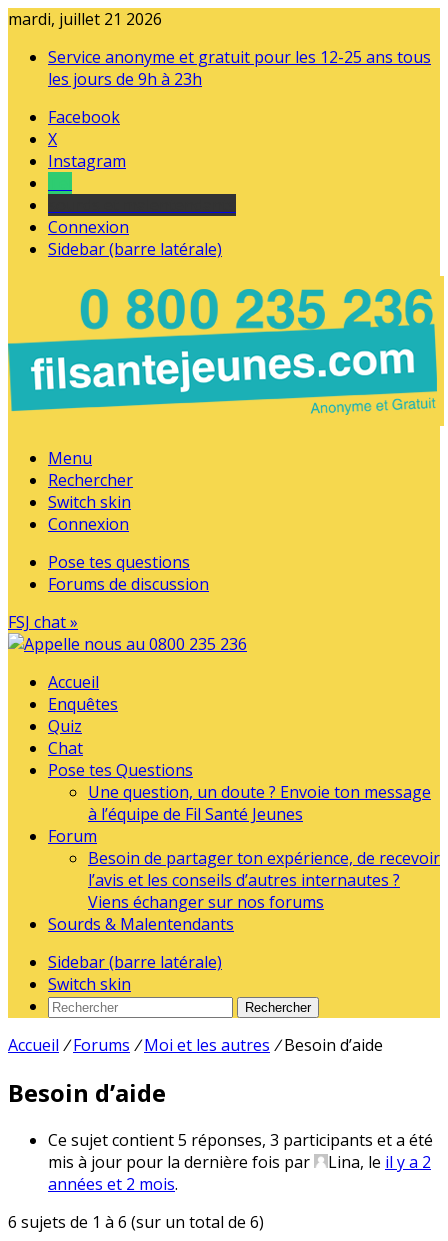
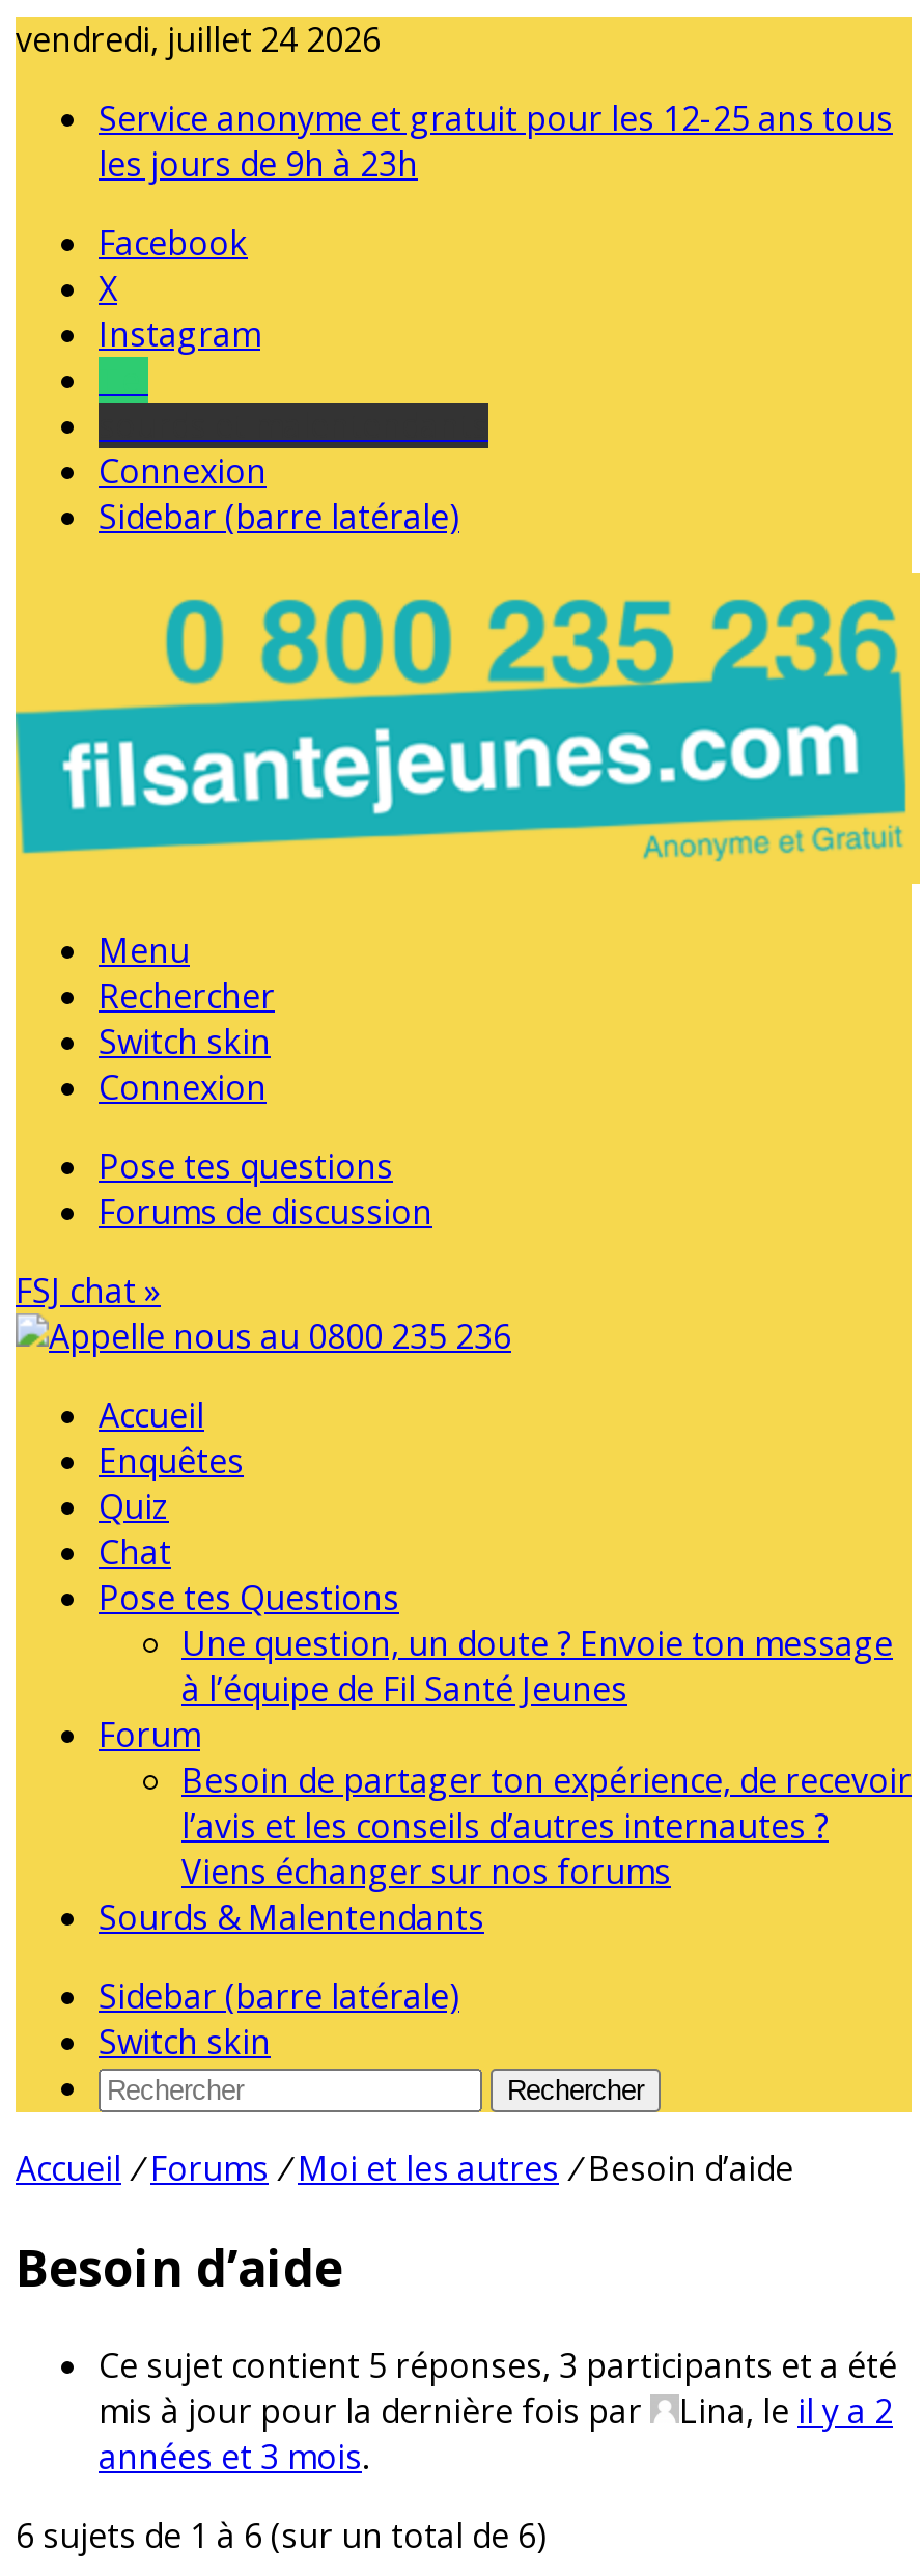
- mardi, juillet 21 2026
+ vendredi, juillet 24 2026

- années et 2 mois.
+ années et 3 mois.
